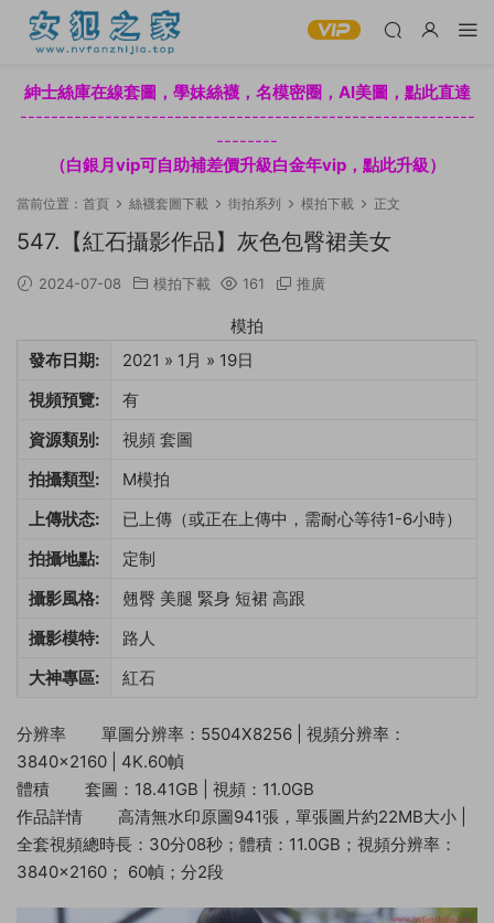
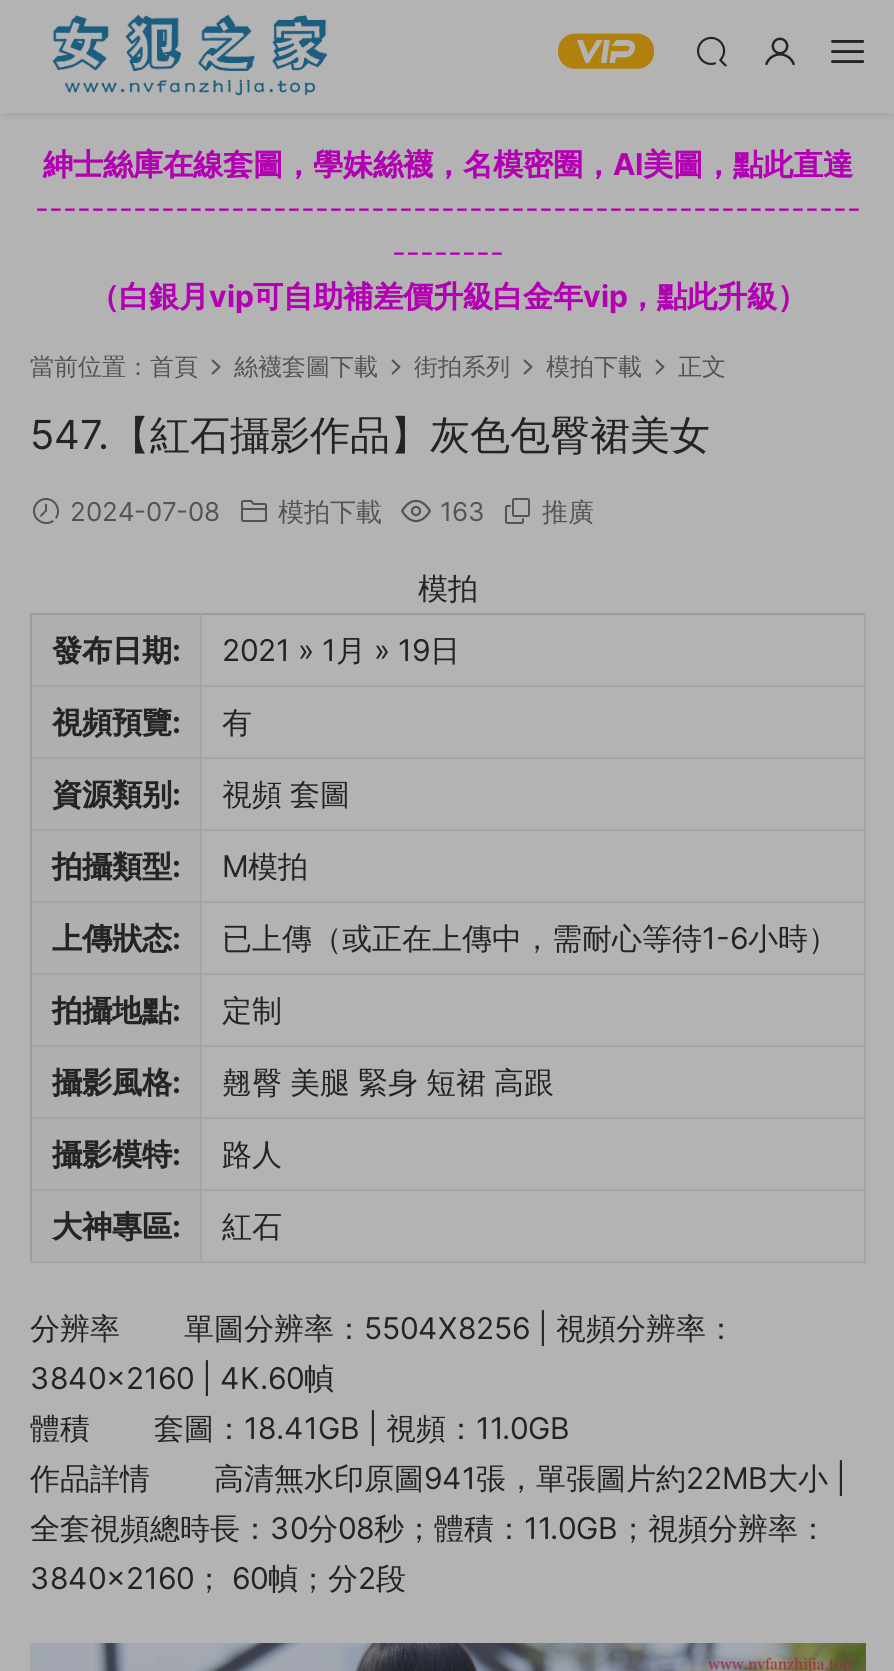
- 2024-07-08 模拍下載 161 推廣
+ 2024-07-08 模拍下載 163 推廣
